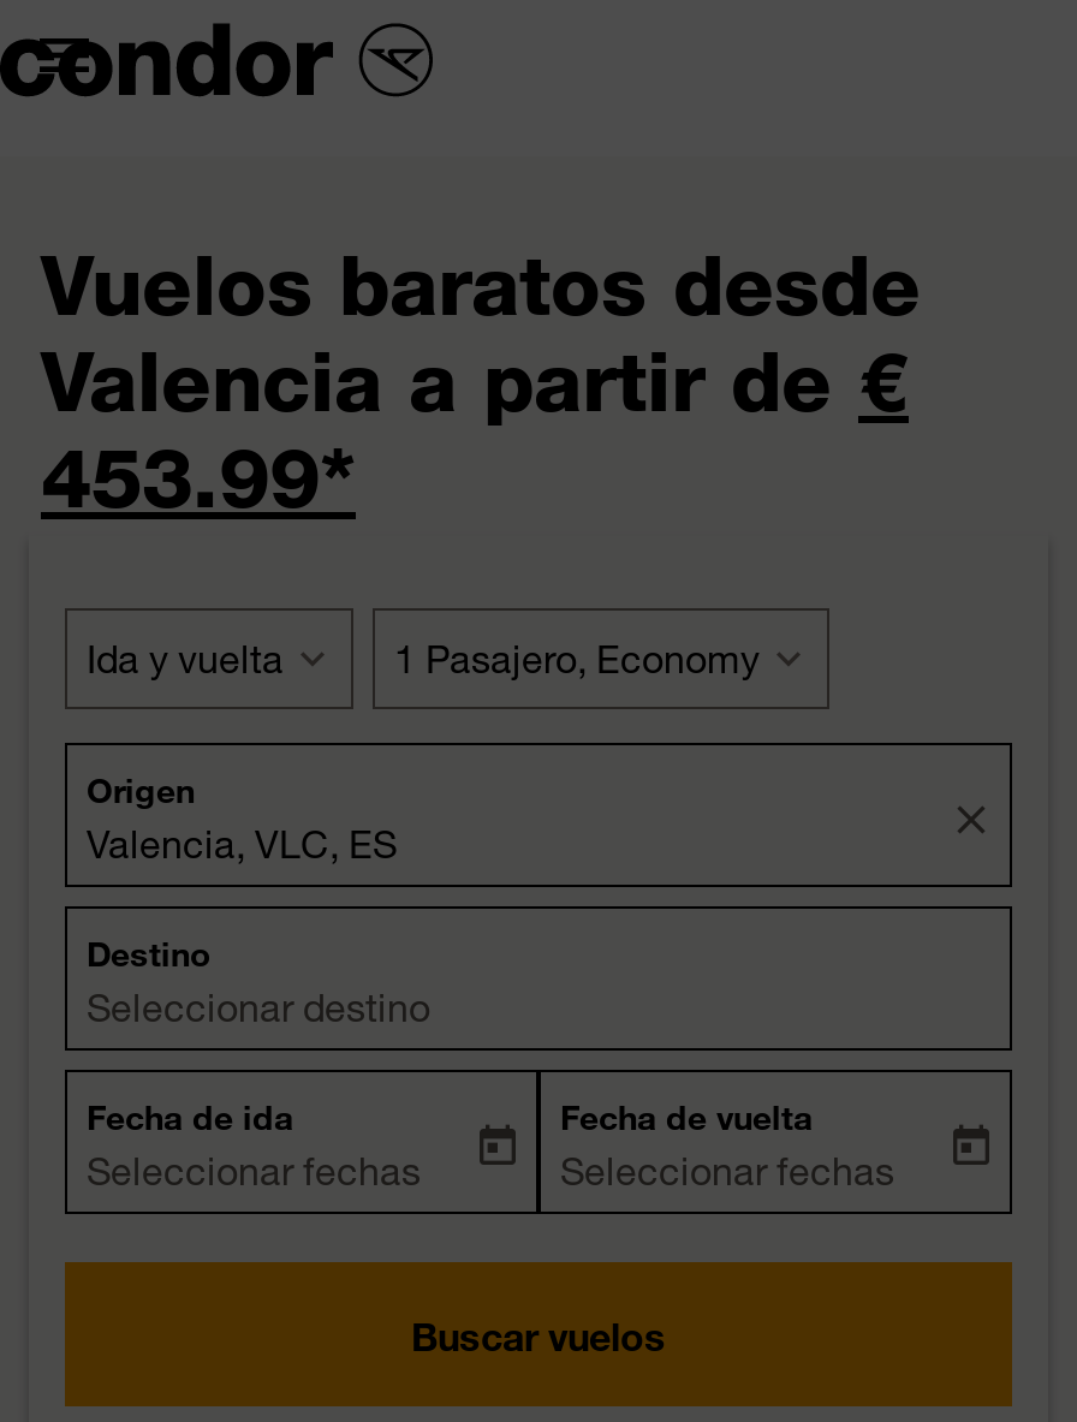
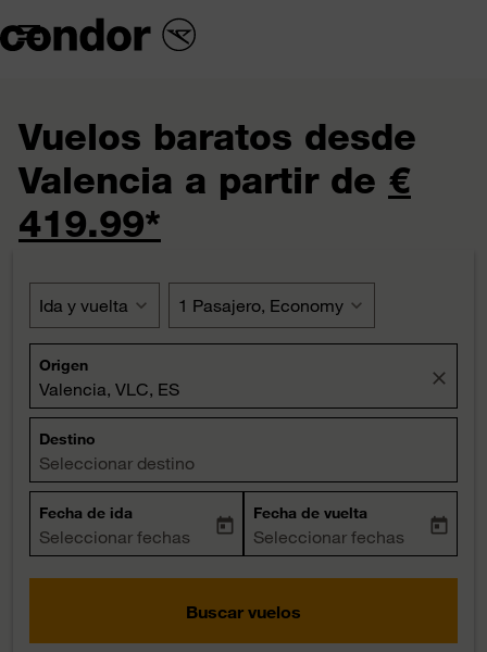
- 453.99*
+ 419.99*
